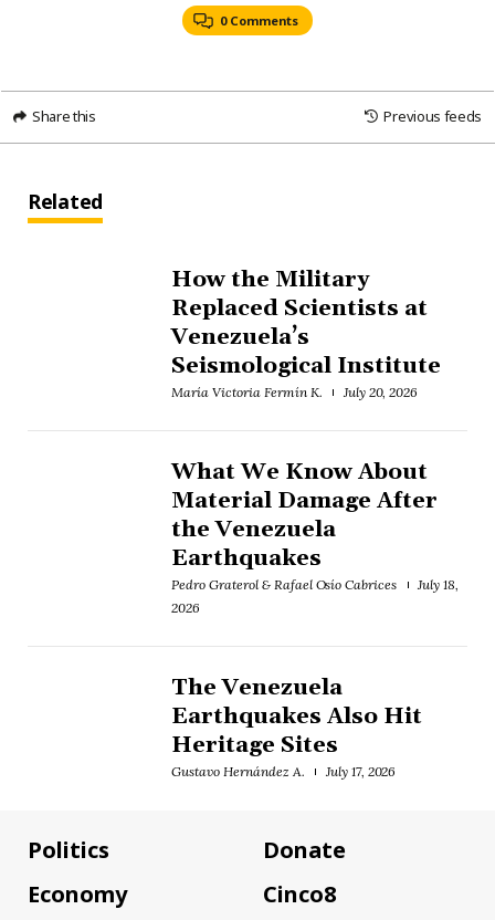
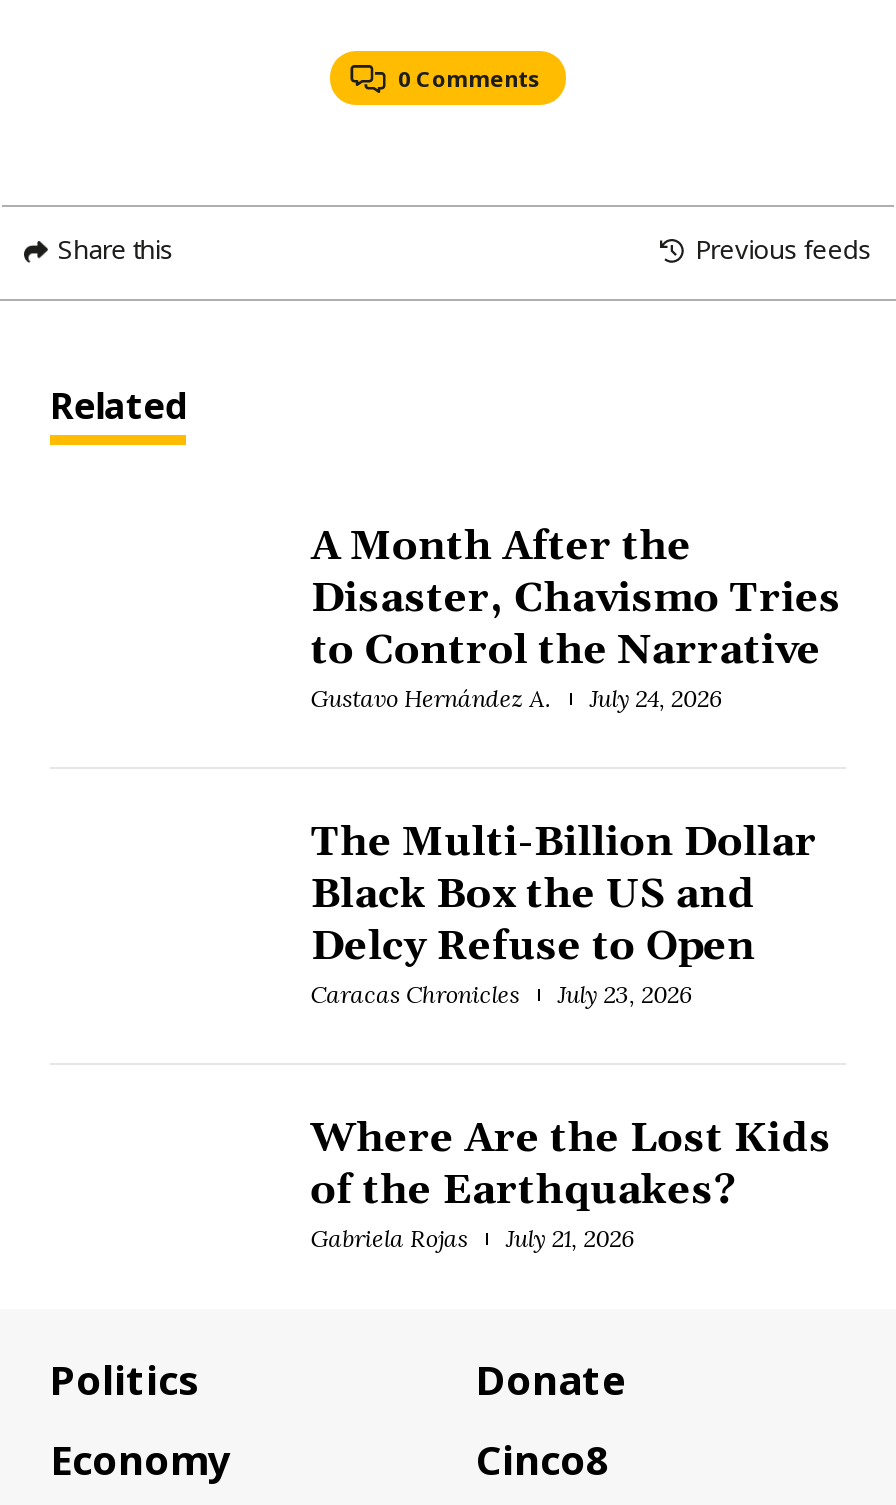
- How the Military
- Replaced Scientists at
- Venezuela’s
- Seismological Institute
- María Victoria Fermín K.
- July 20, 2026
- What We Know About
- Material Damage After
- the Venezuela
- Earthquakes
- Pedro Graterol & Rafael Osío Cabrices
- July 18,
- 2026
- The Venezuela
- Earthquakes Also Hit
- Heritage Sites
+ A Month After the
+ Disaster, Chavismo Tries
+ to Control the Narrative

moved up: Gustavo Hernández A.

- July 17, 2026
+ July 24, 2026
+ The Multi-Billion Dollar
+ Black Box the US and
+ Delcy Refuse to Open
+ Caracas Chronicles
+ July 23, 2026
+ Where Are the Lost Kids
+ of the Earthquakes?
+ Gabriela Rojas
+ July 21, 2026
